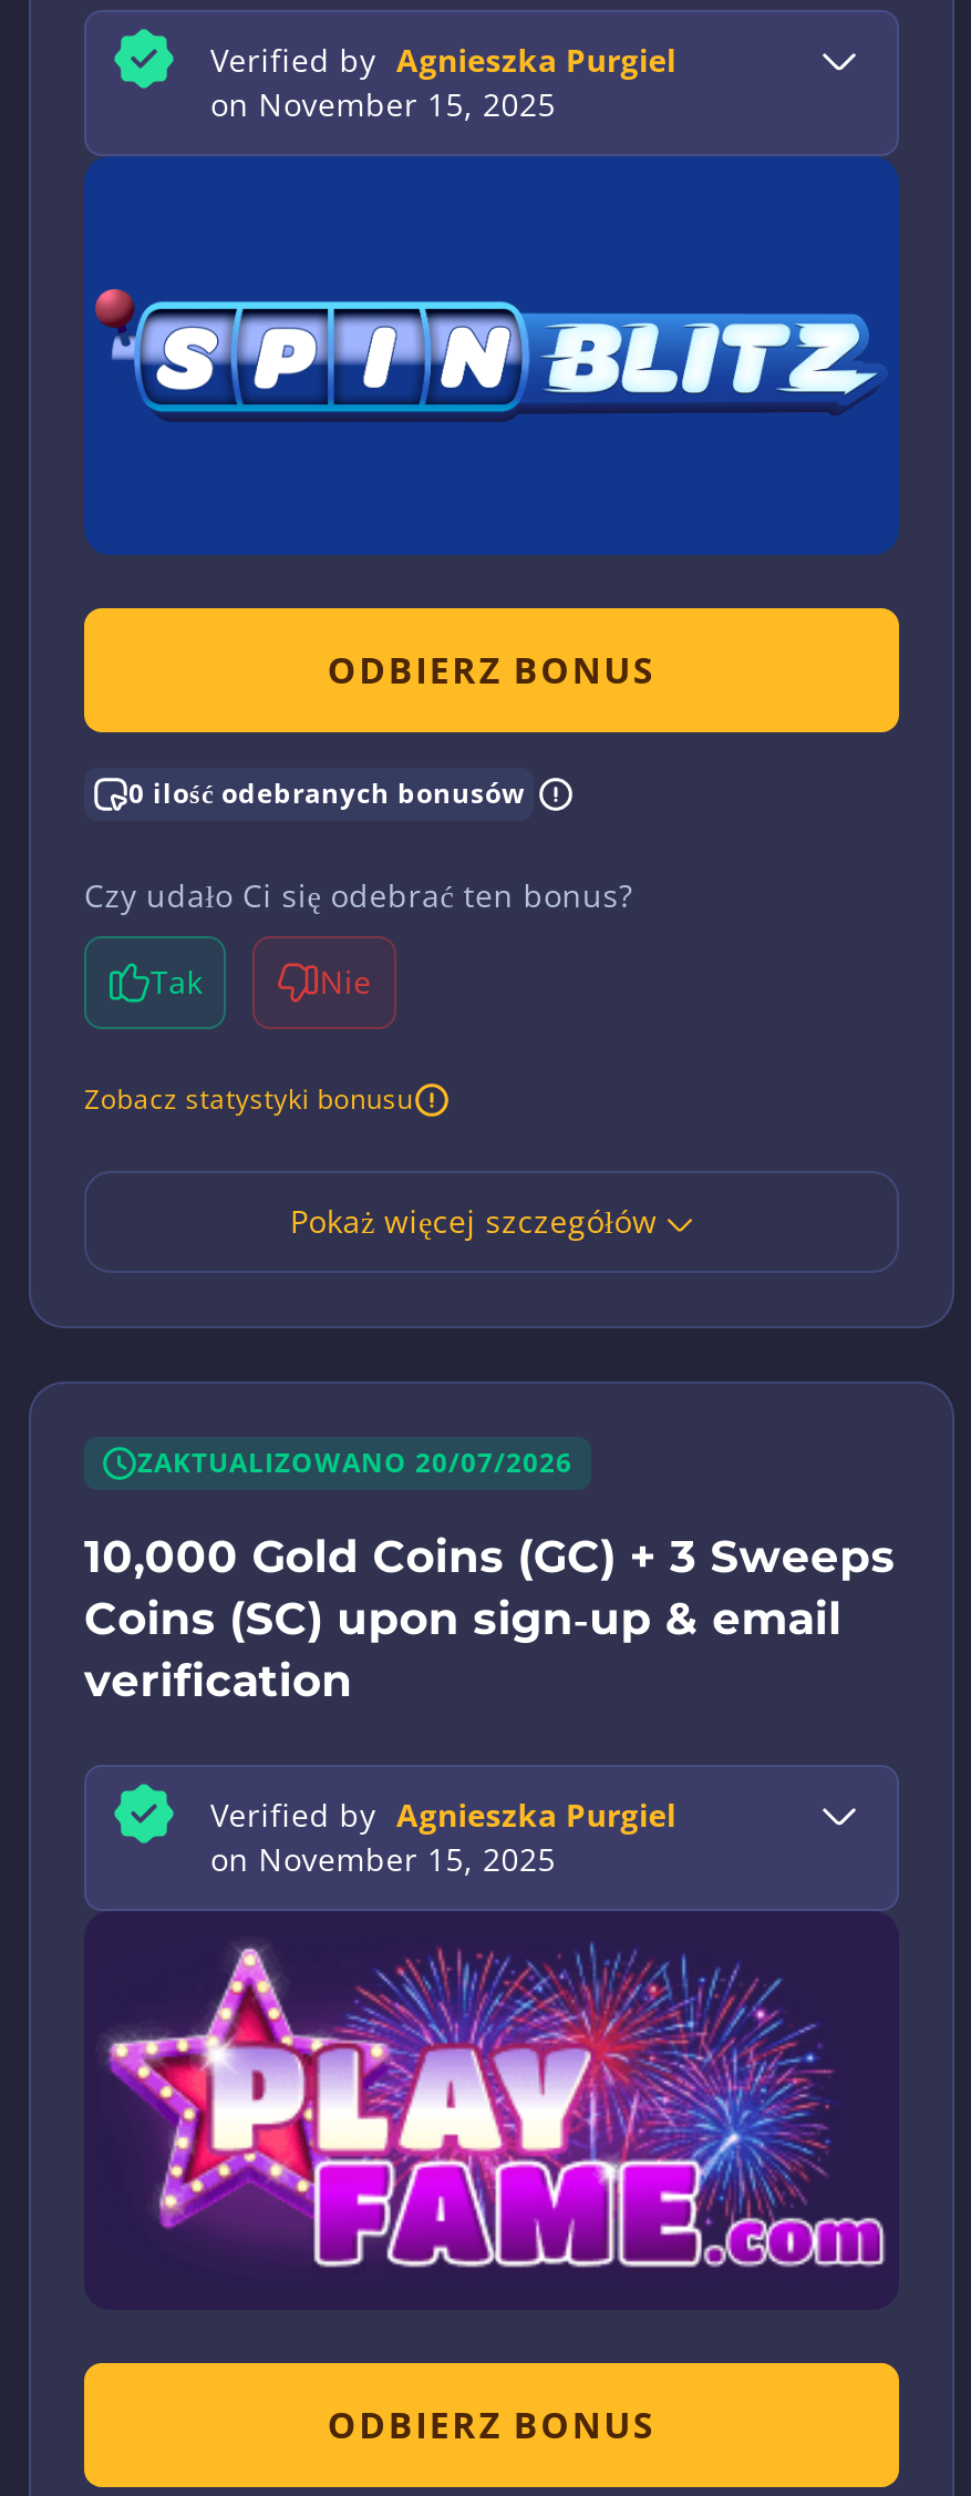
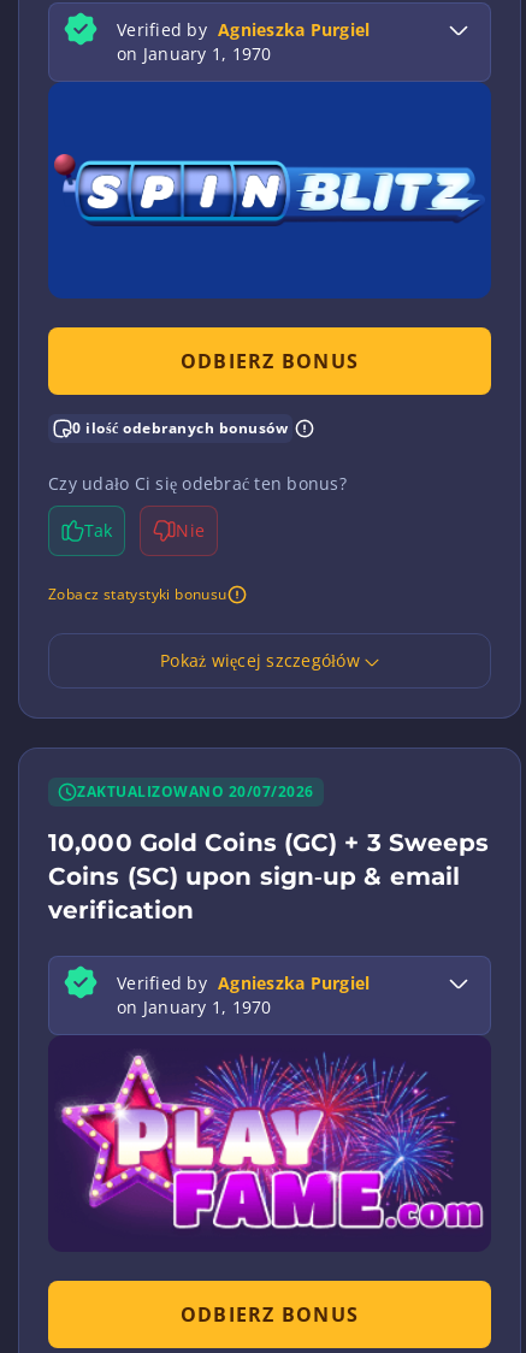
- on November 15, 2025
+ on January 1, 1970

- on November 15, 2025
+ on January 1, 1970
